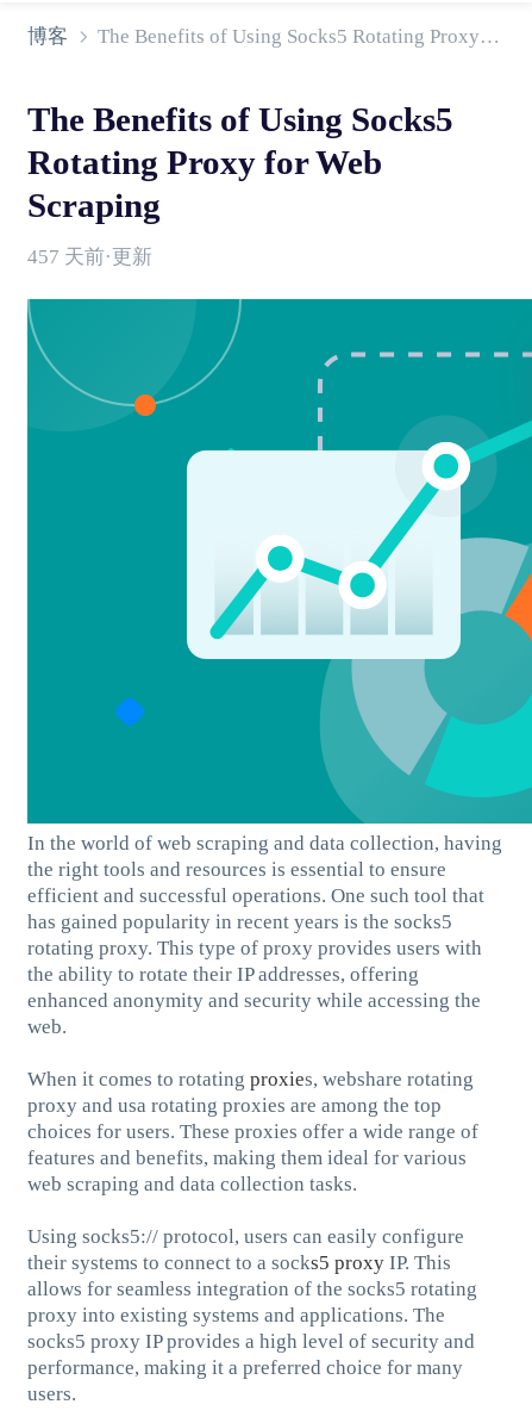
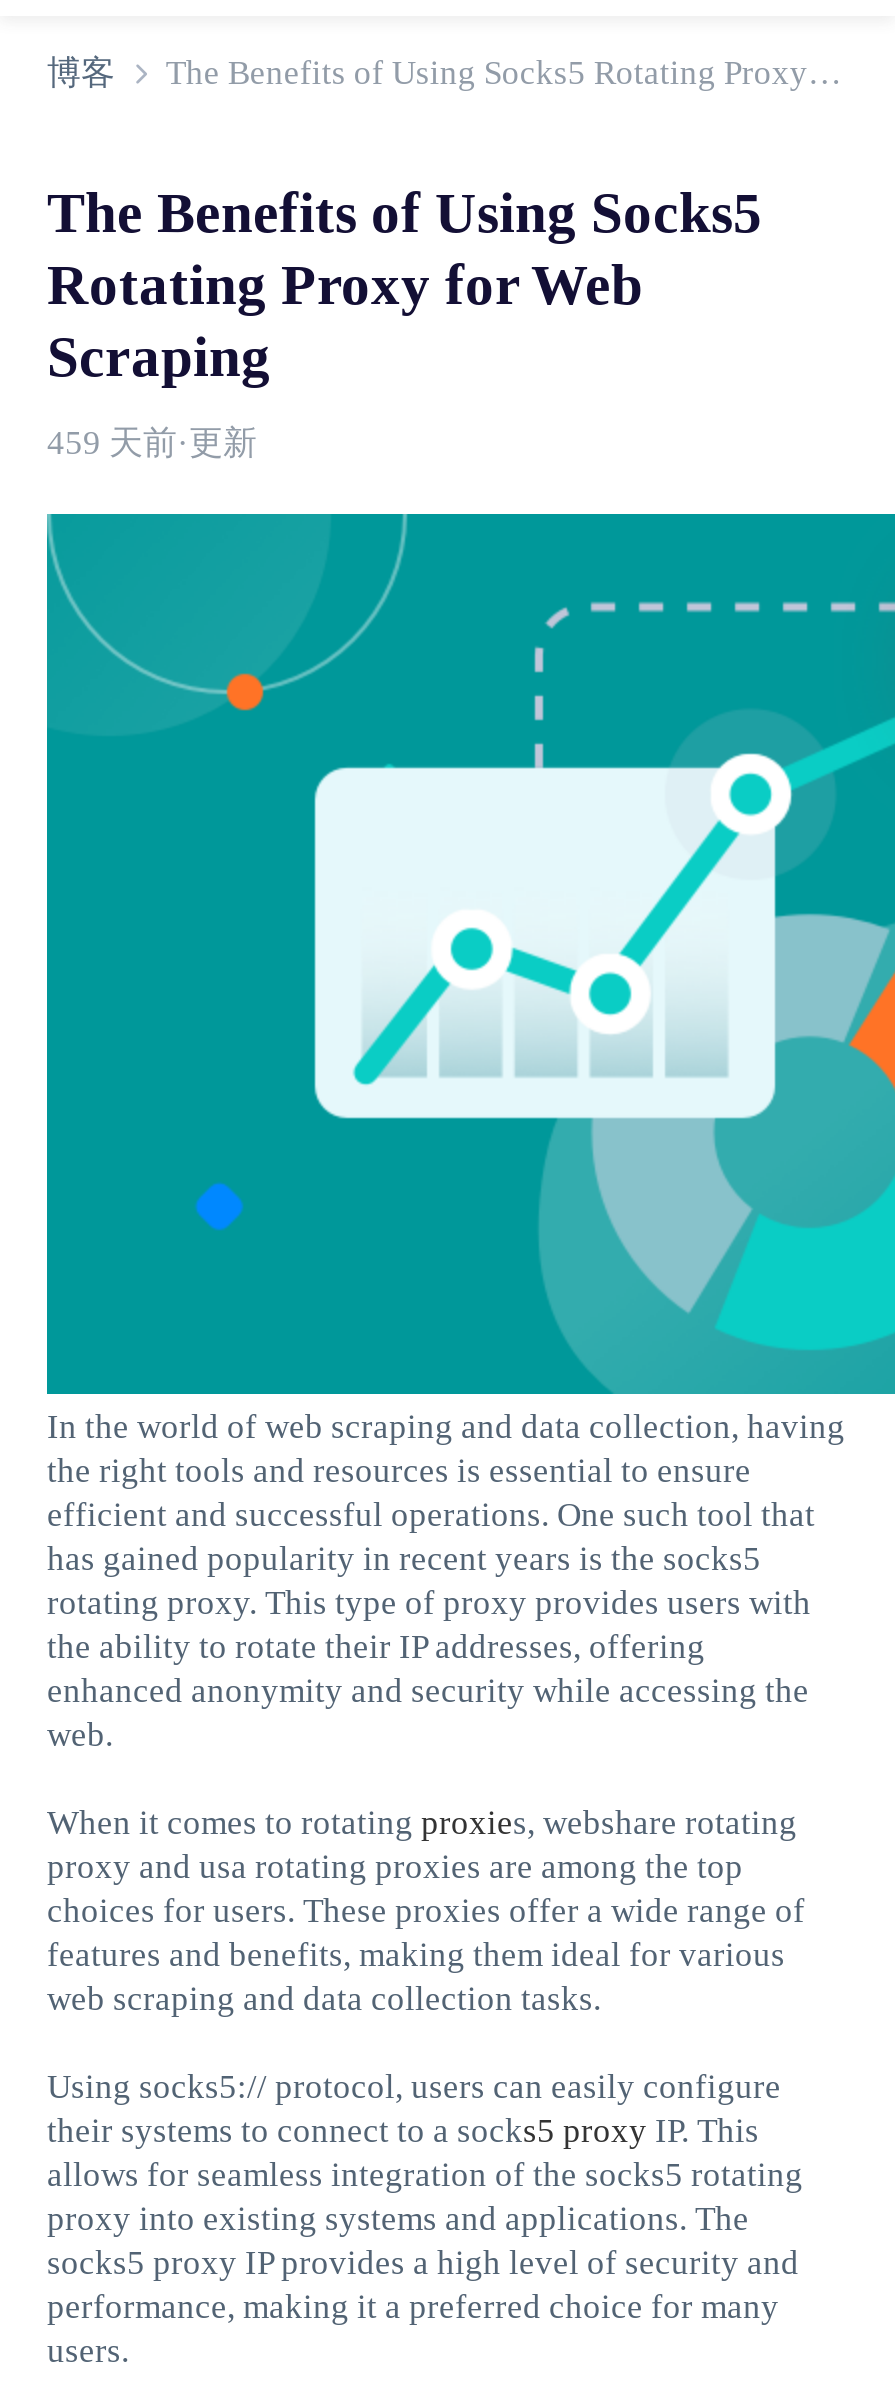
- 457 天前·更新
+ 459 天前·更新
